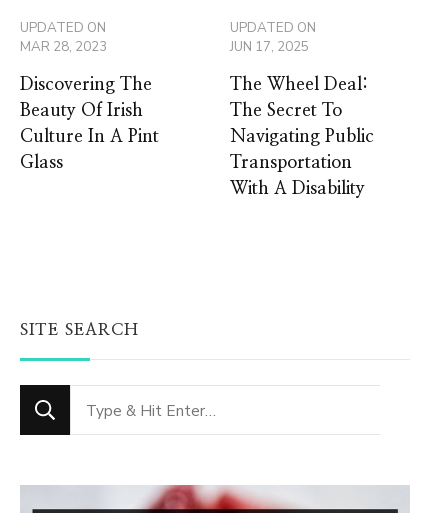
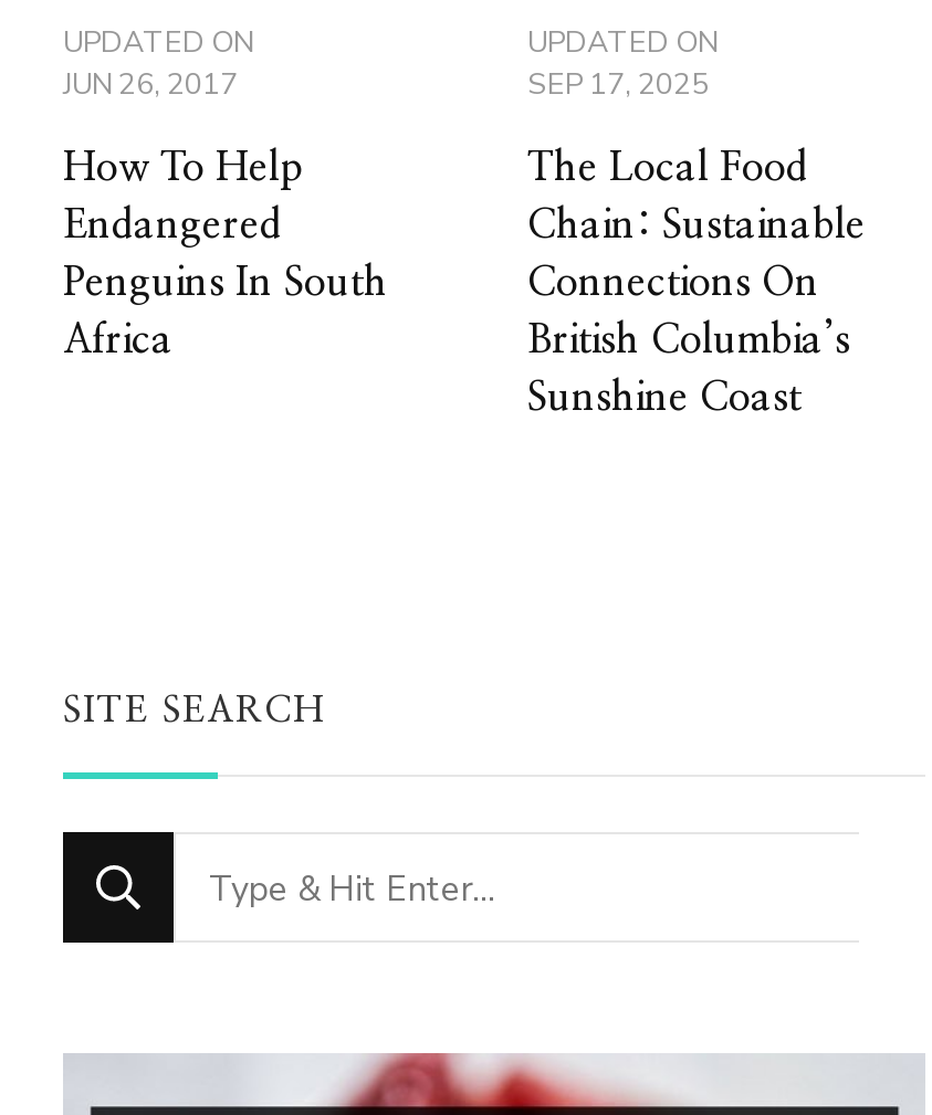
- MAR 28, 2023
+ JUN 26, 2017

- JUN 17, 2025
+ SEP 17, 2025

- Discovering The
- Beauty Of Irish
- Culture In A Pint
- Glass
+ How To Help
+ Endangered
+ Penguins In South
+ Africa

- The Wheel Deal:
- The Secret To
- Navigating Public
- Transportation
- With A Disability
+ The Local Food
+ Chain: Sustainable
+ Connections On
+ British Columbia’s
+ Sunshine Coast
